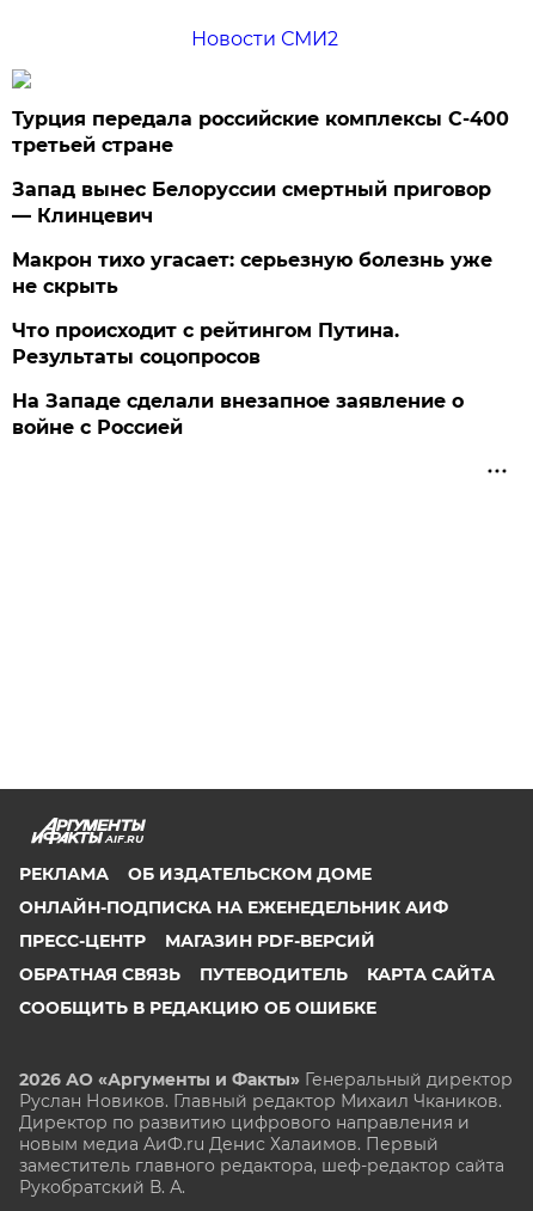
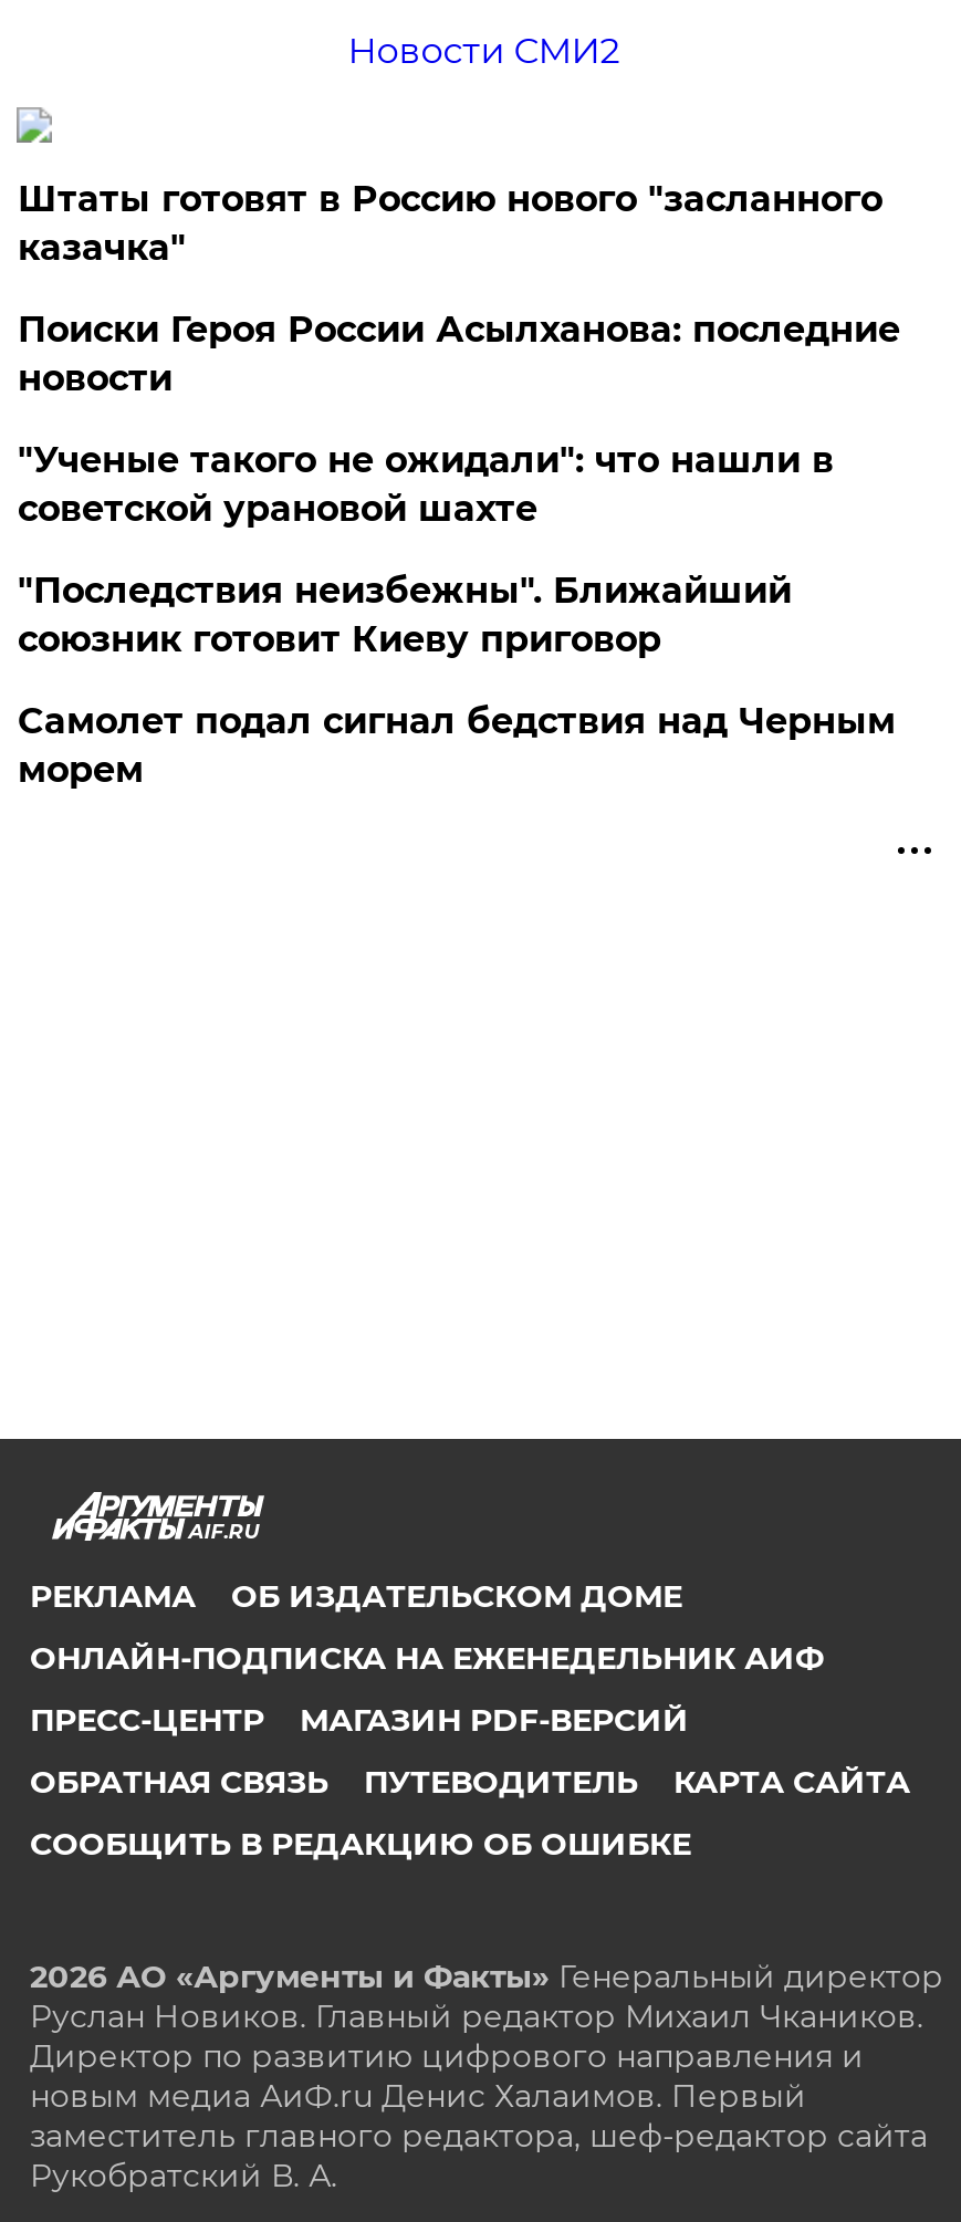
- Турция передала российские комплексы С-400
- третьей стране
+ Штаты готовят в Россию нового "засланного
+ казачка"

- Запад вынес Белоруссии смертный приговор
- — Клинцевич
+ Поиски Героя России Асылханова: последние
+ новости

- Макрон тихо угасает: серьезную болезнь уже
- не скрыть
+ "Ученые такого не ожидали": что нашли в
+ советской урановой шахте

- Что происходит с рейтингом Путина.
- Результаты соцопросов
+ "Последствия неизбежны". Ближайший
+ союзник готовит Киеву приговор

- На Западе сделали внезапное заявление о
- войне с Россией
+ Самолет подал сигнал бедствия над Черным
+ морем
